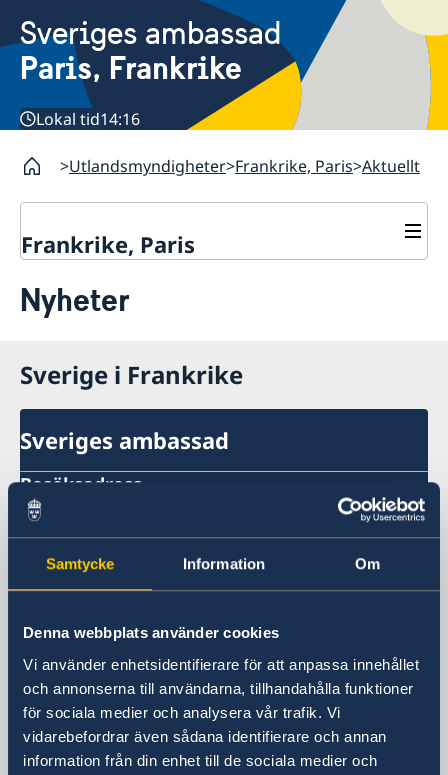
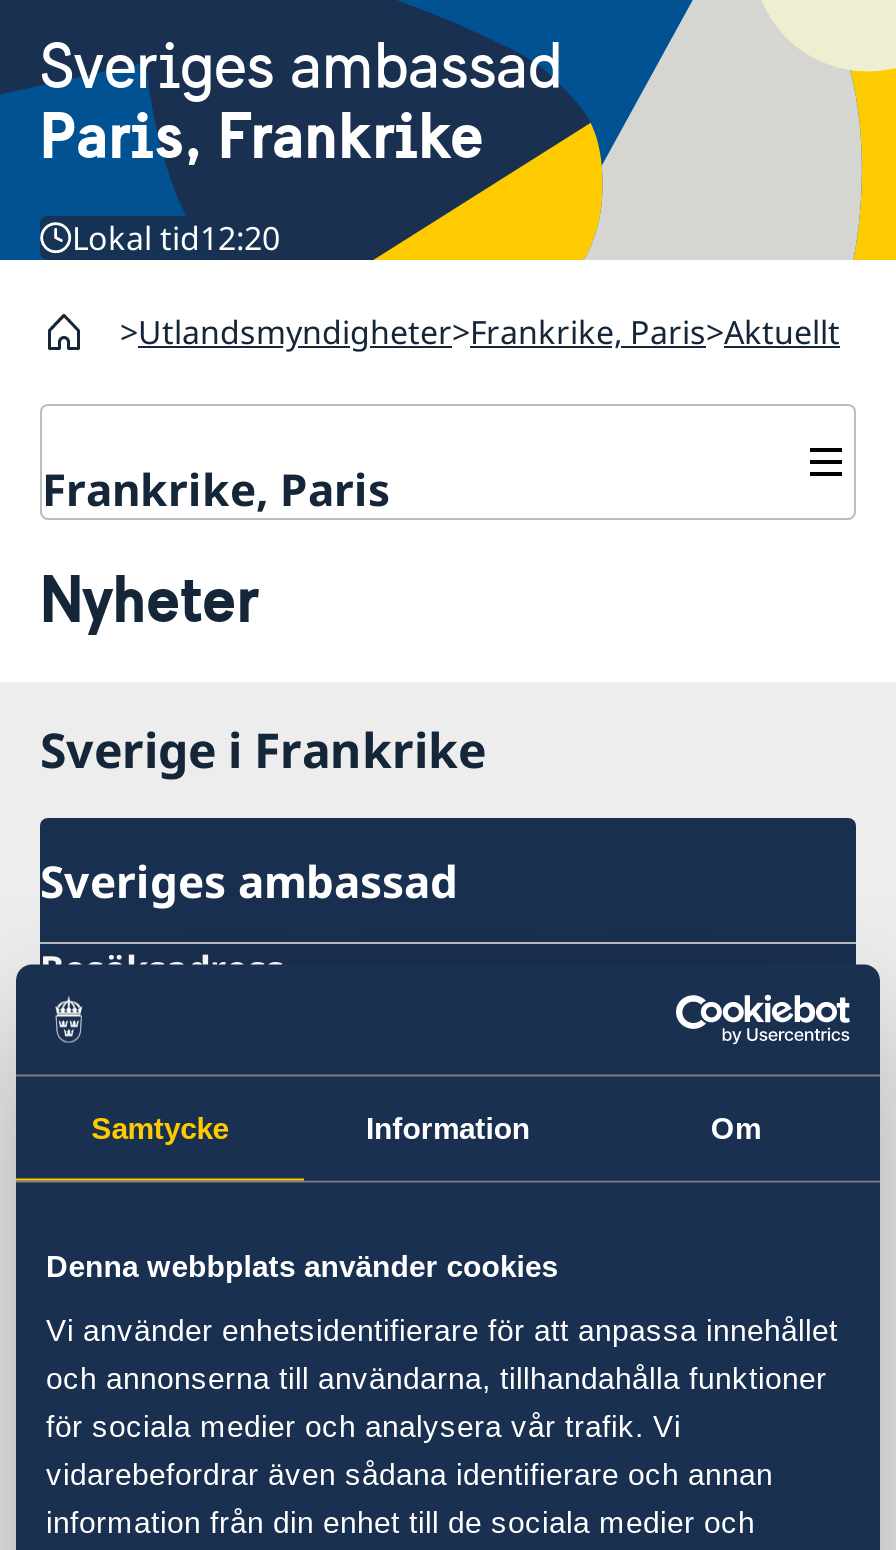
- Lokal tid14:16
+ Lokal tid12:20
